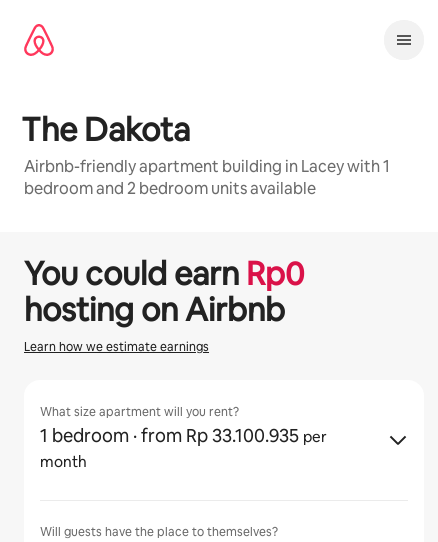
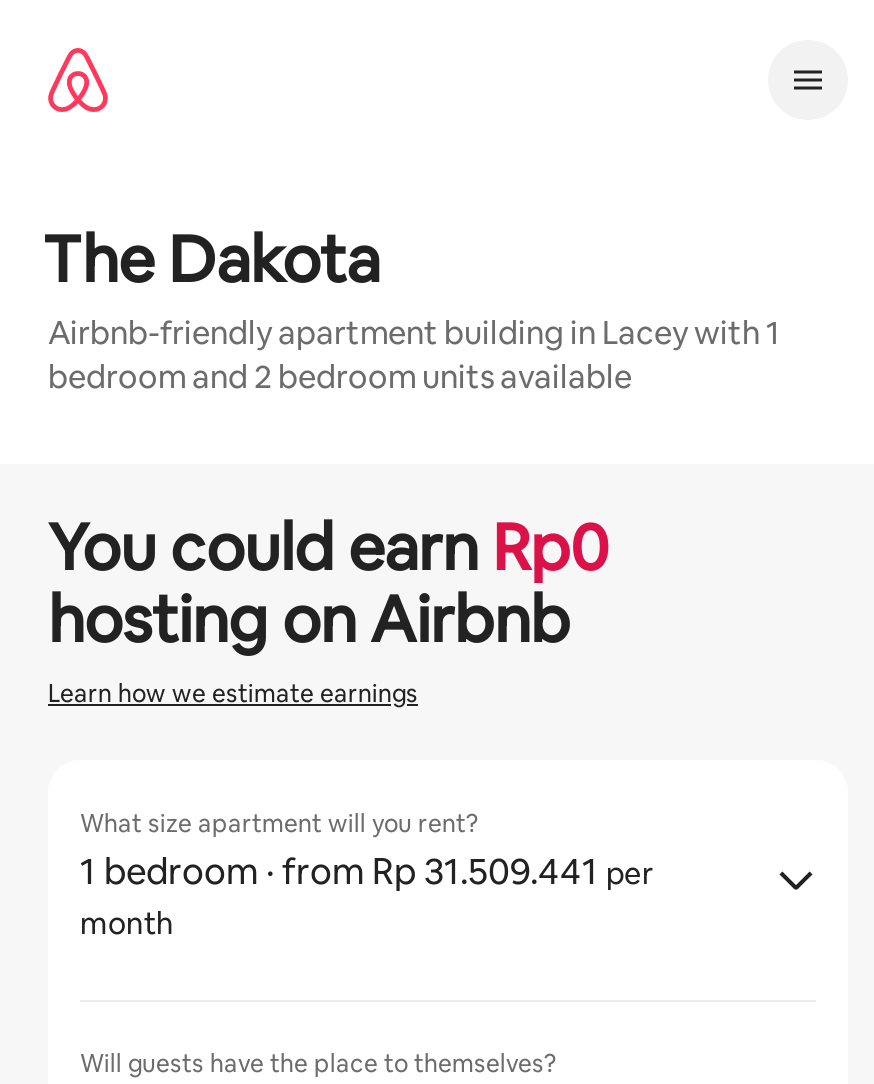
- 1 bedroom · from Rp 33.100.935 per
+ 1 bedroom · from Rp 31.509.441 per
